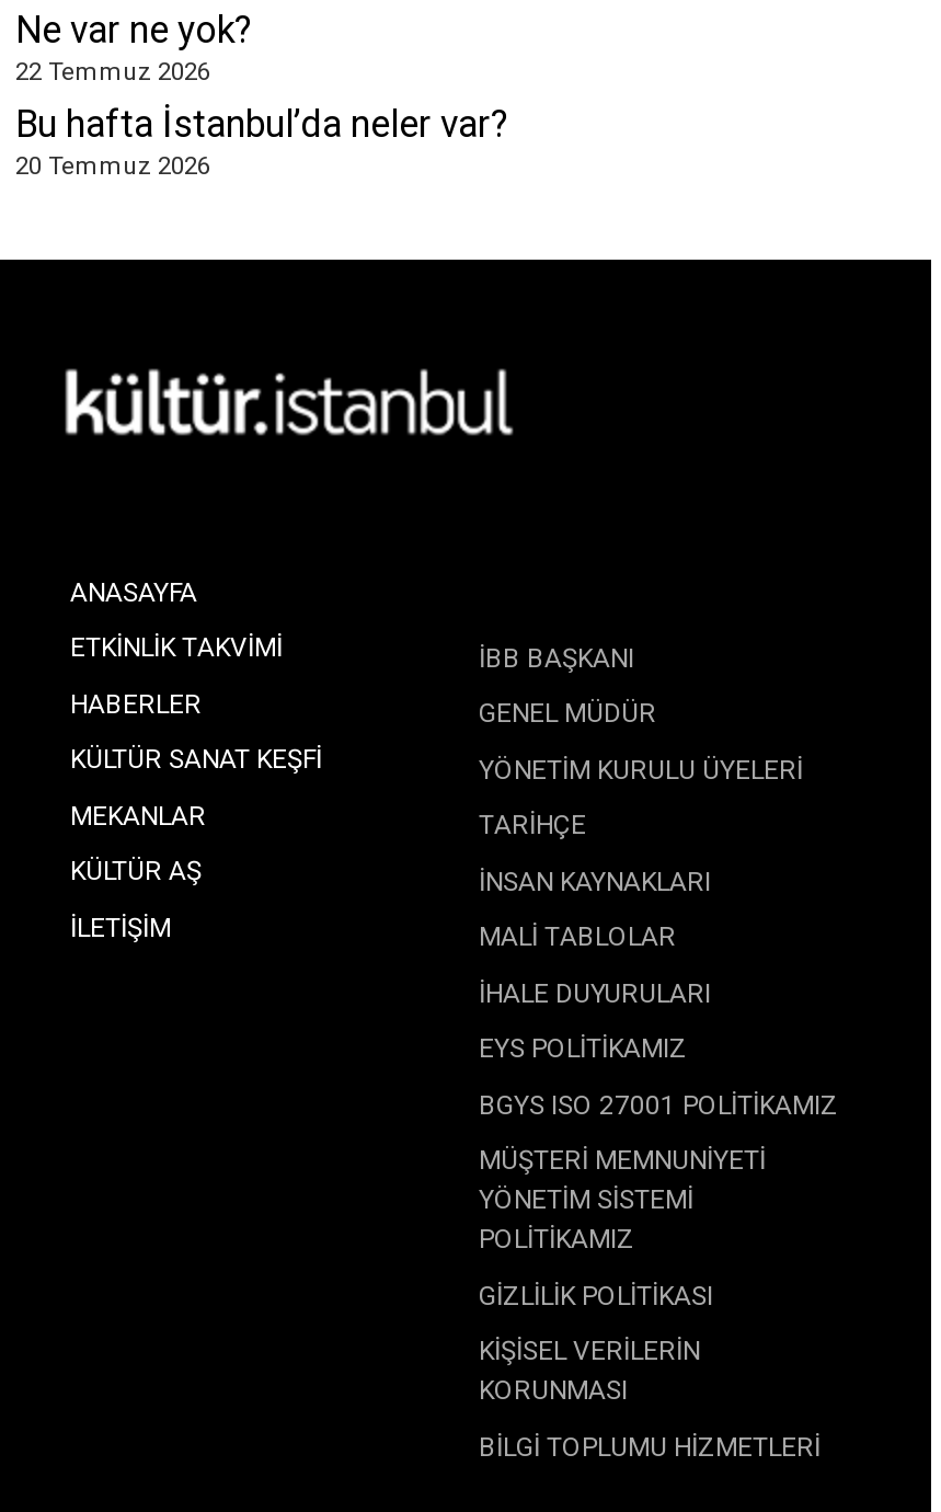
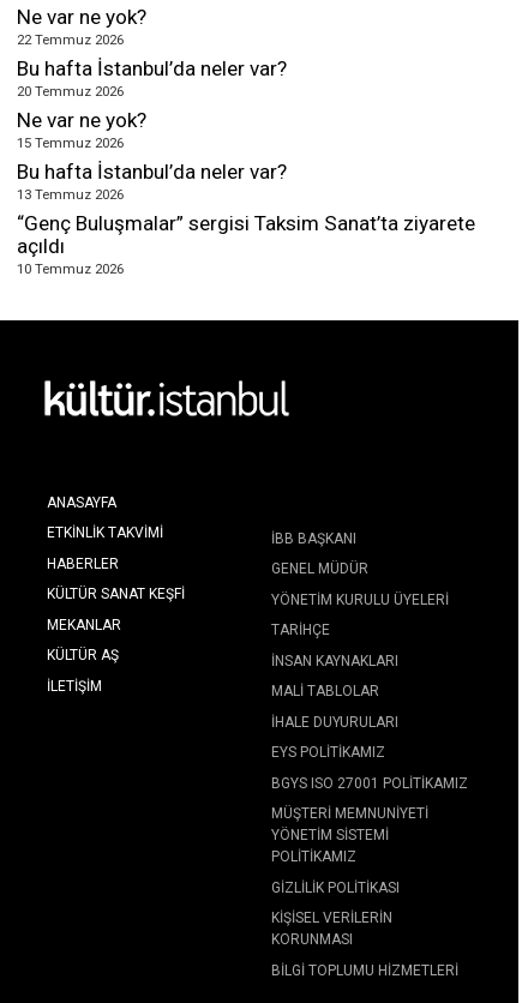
+ Ne var ne yok?
+ 15 Temmuz 2026
+ Bu hafta İstanbul’da neler var?
+ 13 Temmuz 2026
+ “Genç Buluşmalar” sergisi Taksim Sanat’ta ziyarete
+ açıldı
+ 10 Temmuz 2026
